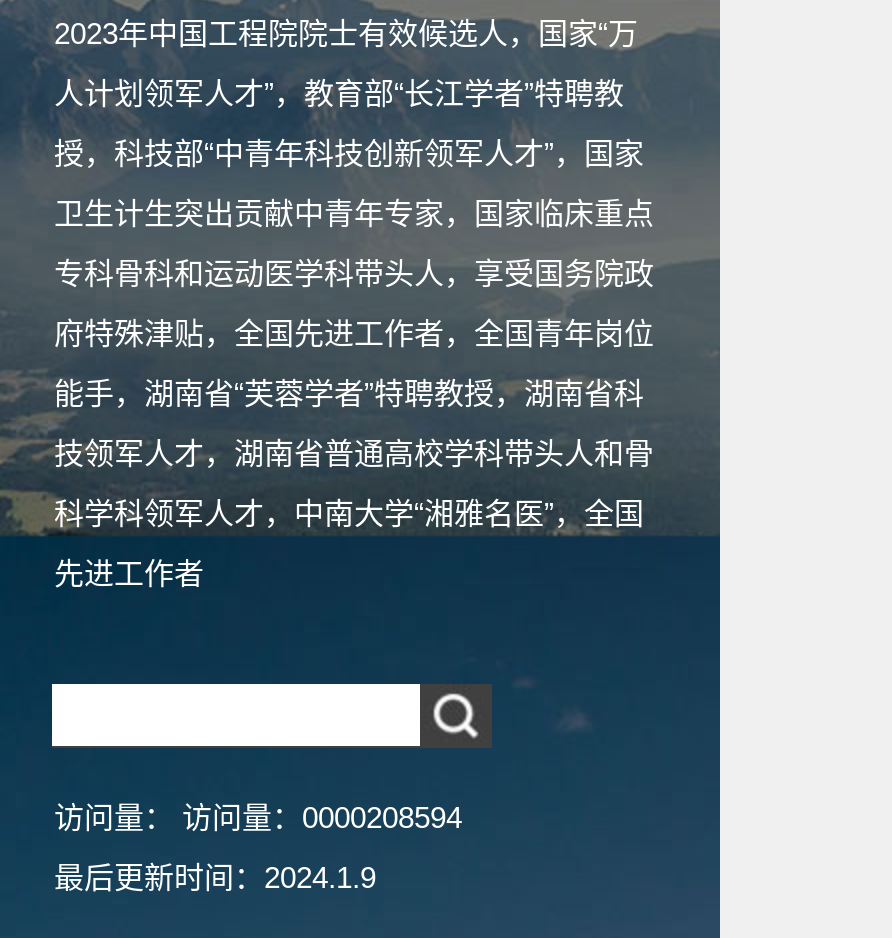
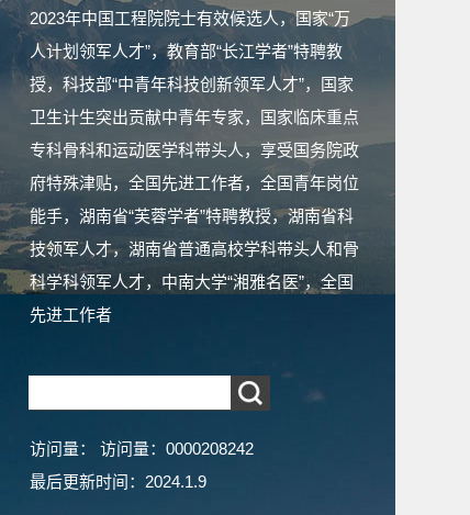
- 访问量：访问量：0000208594
+ 访问量：访问量：0000208242
